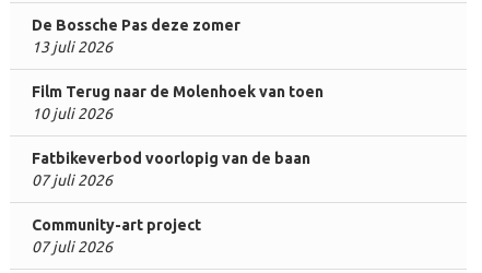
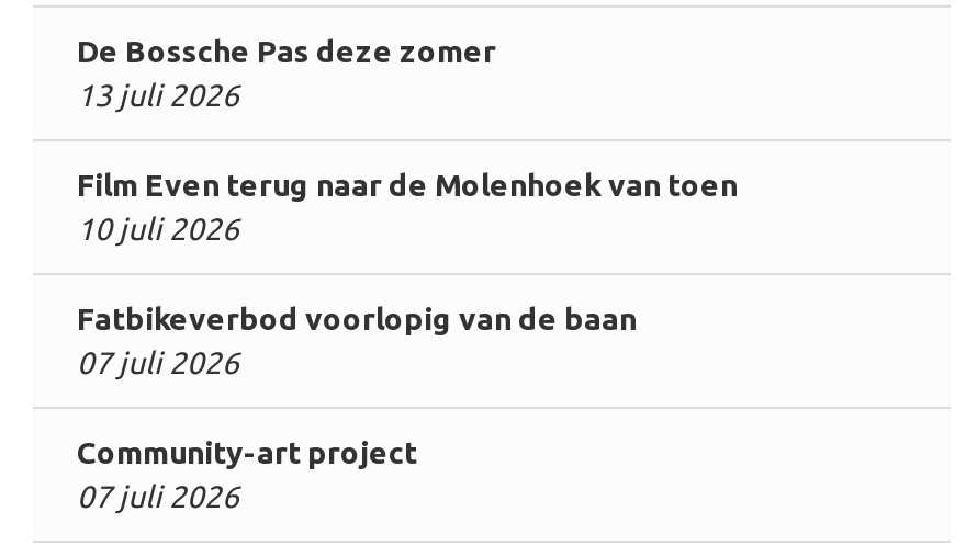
- Film Terug naar de Molenhoek van toen
+ Film Even terug naar de Molenhoek van toen
